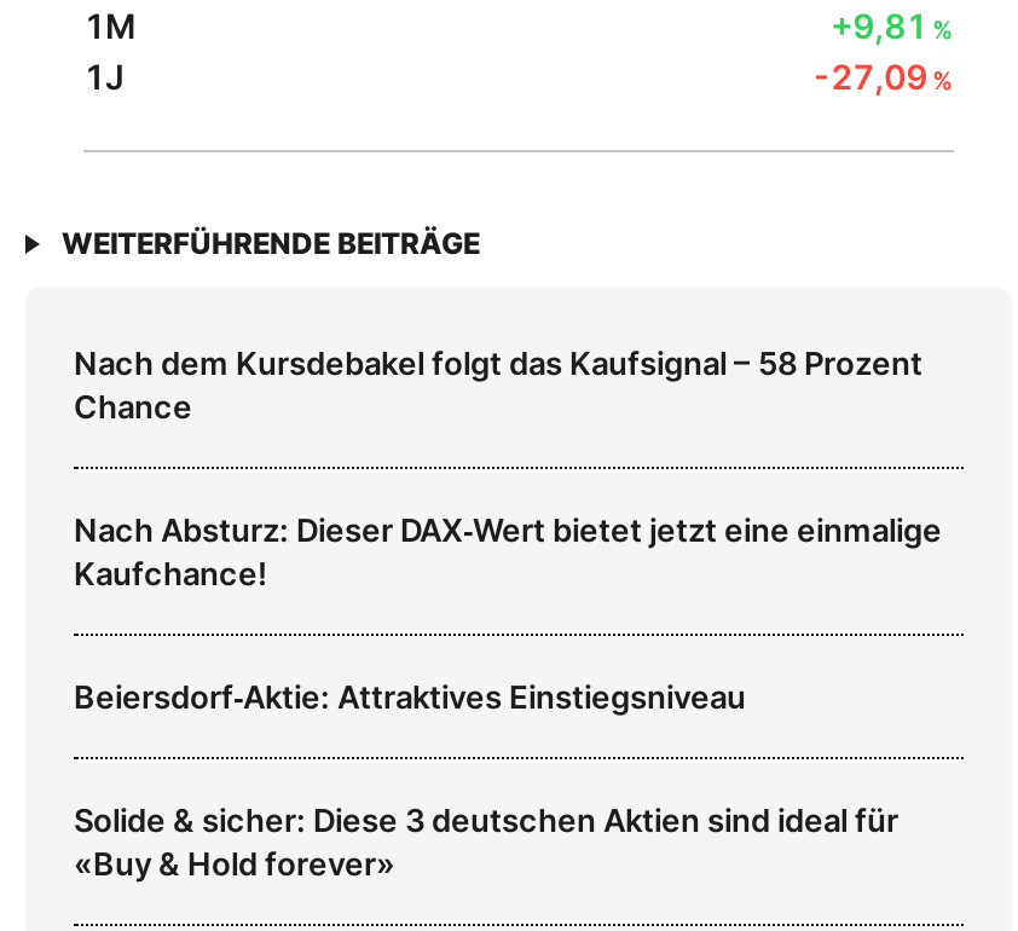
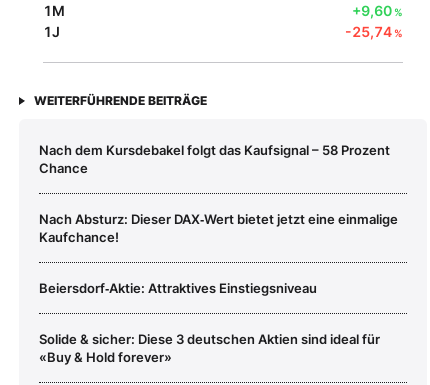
- +9,81%
+ +9,60%

- -27,09%
+ -25,74%
